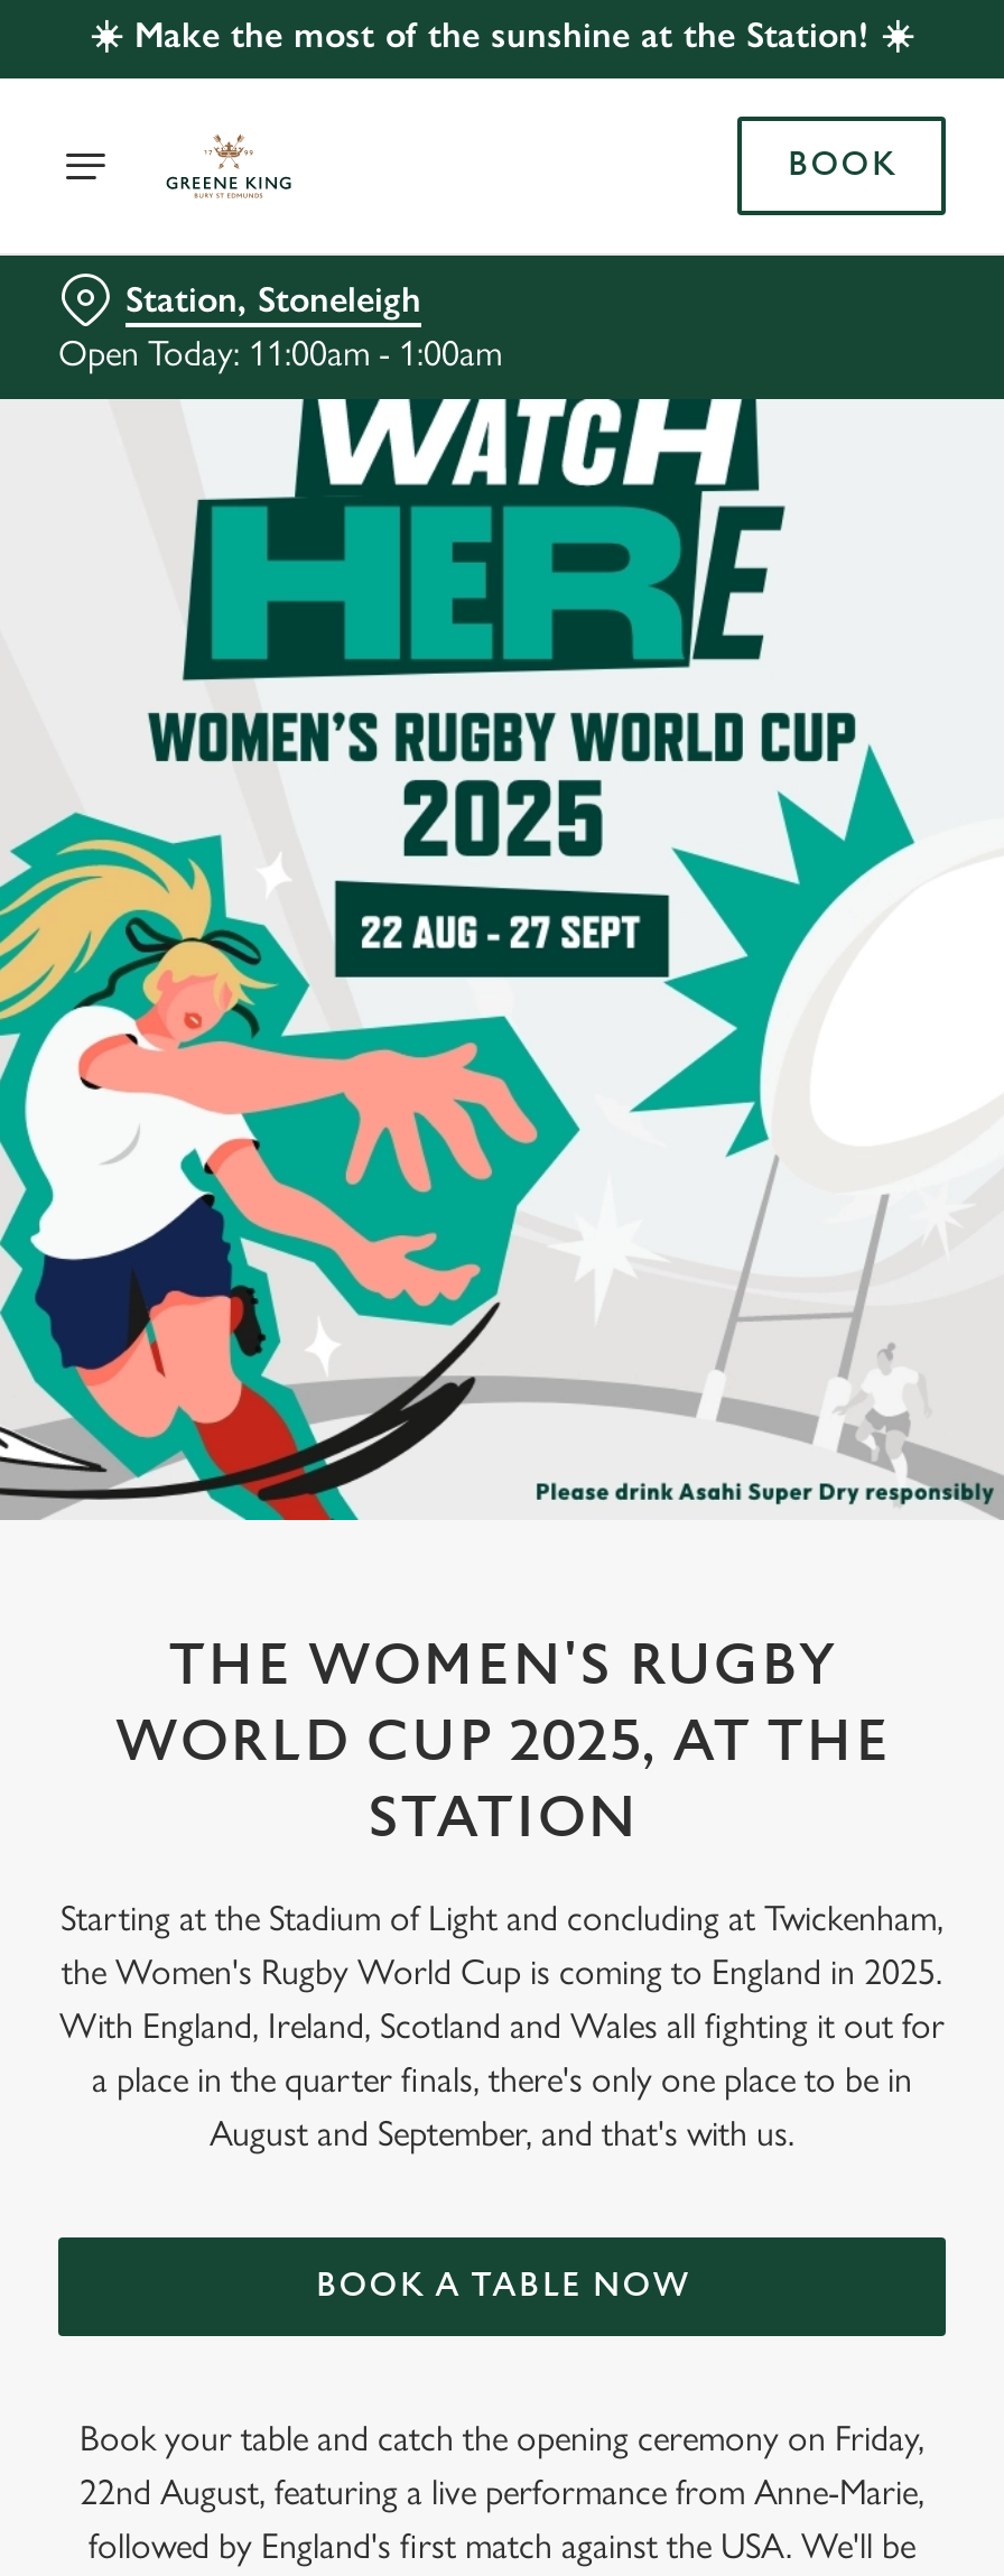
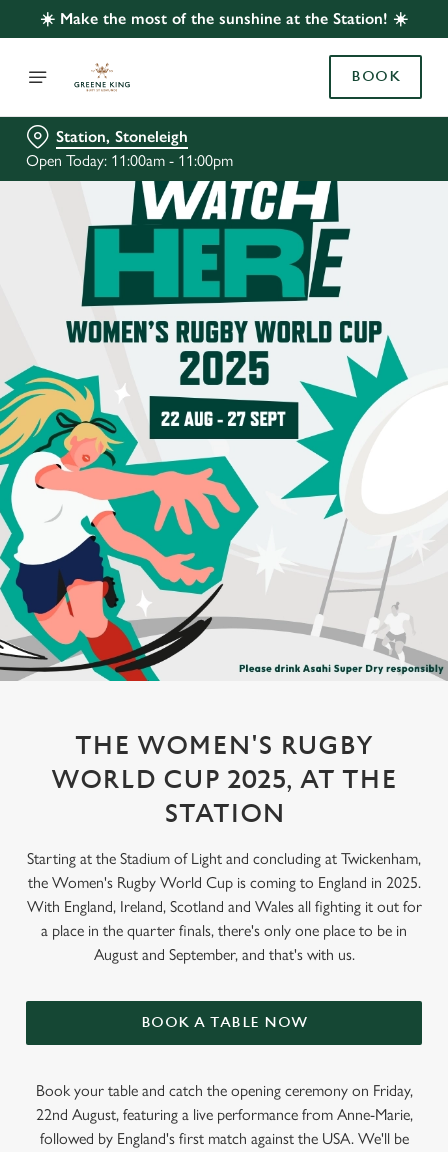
- Open Today: 11:00am - 1:00am
+ Open Today: 11:00am - 11:00pm
